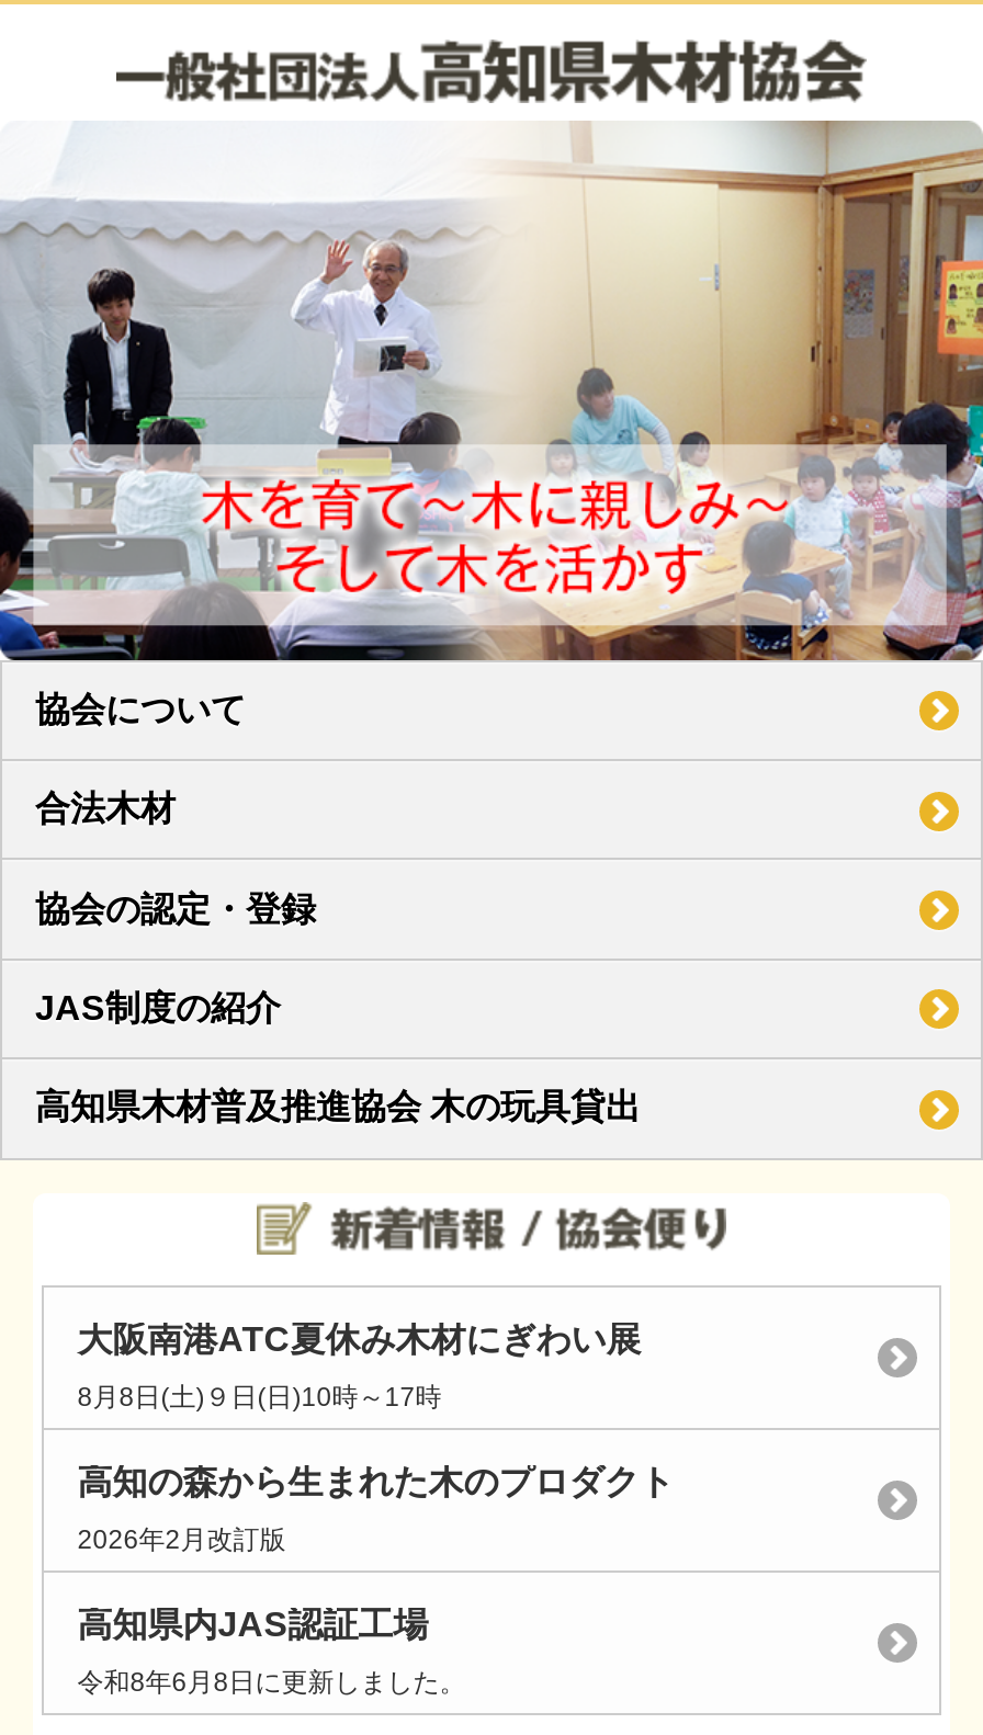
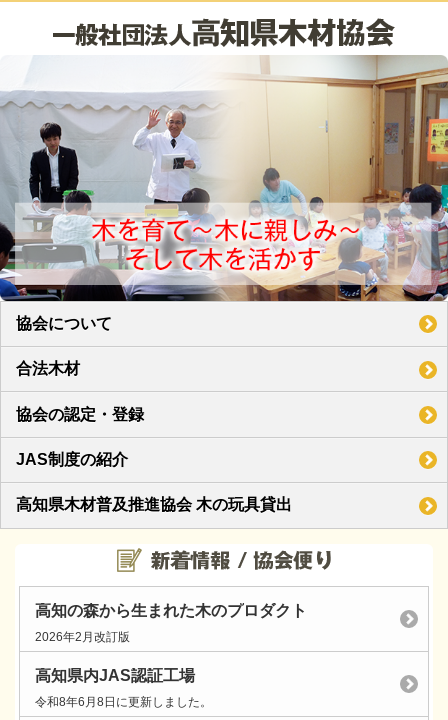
- 大阪南港ATC夏休み木材にぎわい展
- 8月8日(土)９日(日)10時～17時
